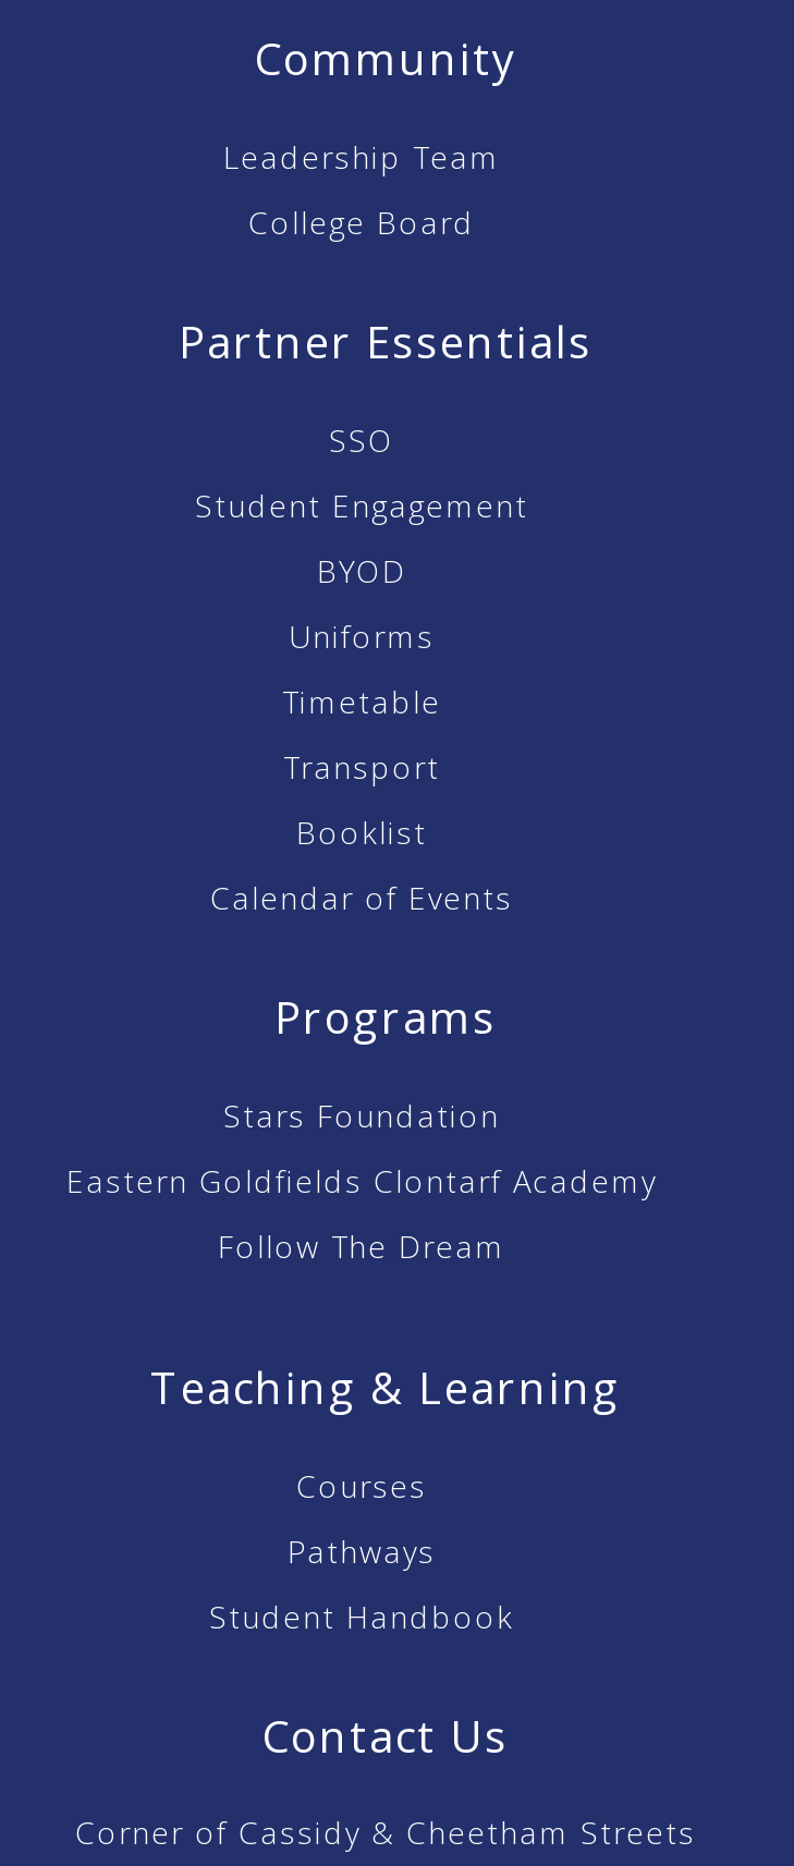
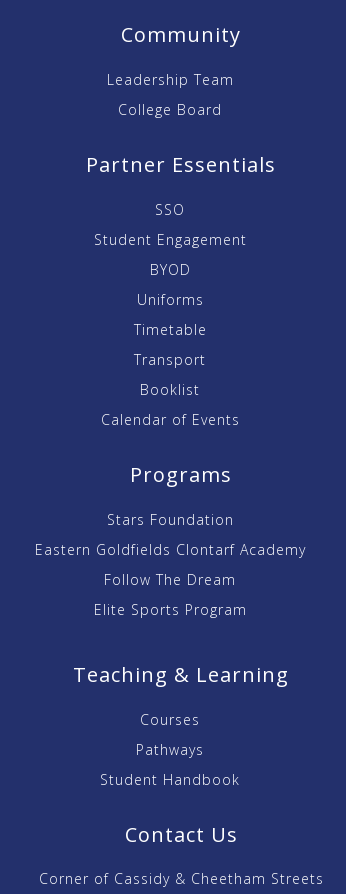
+ Elite Sports Program
